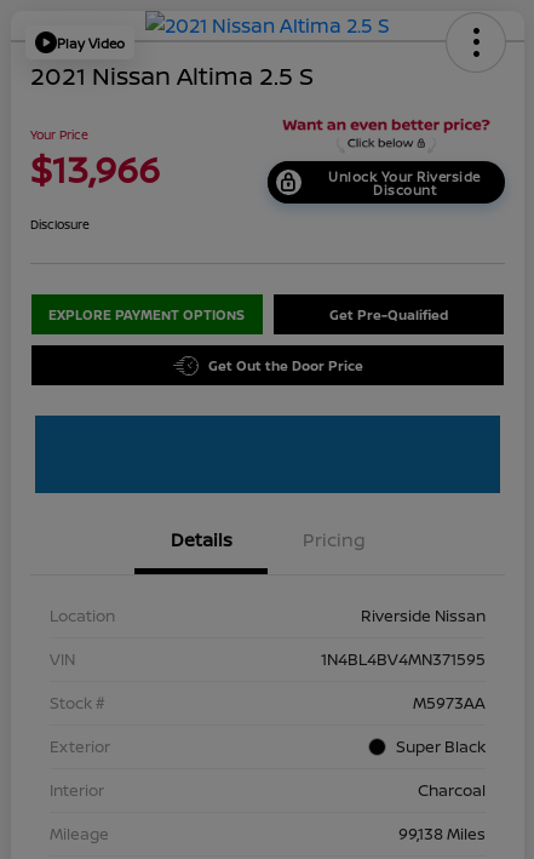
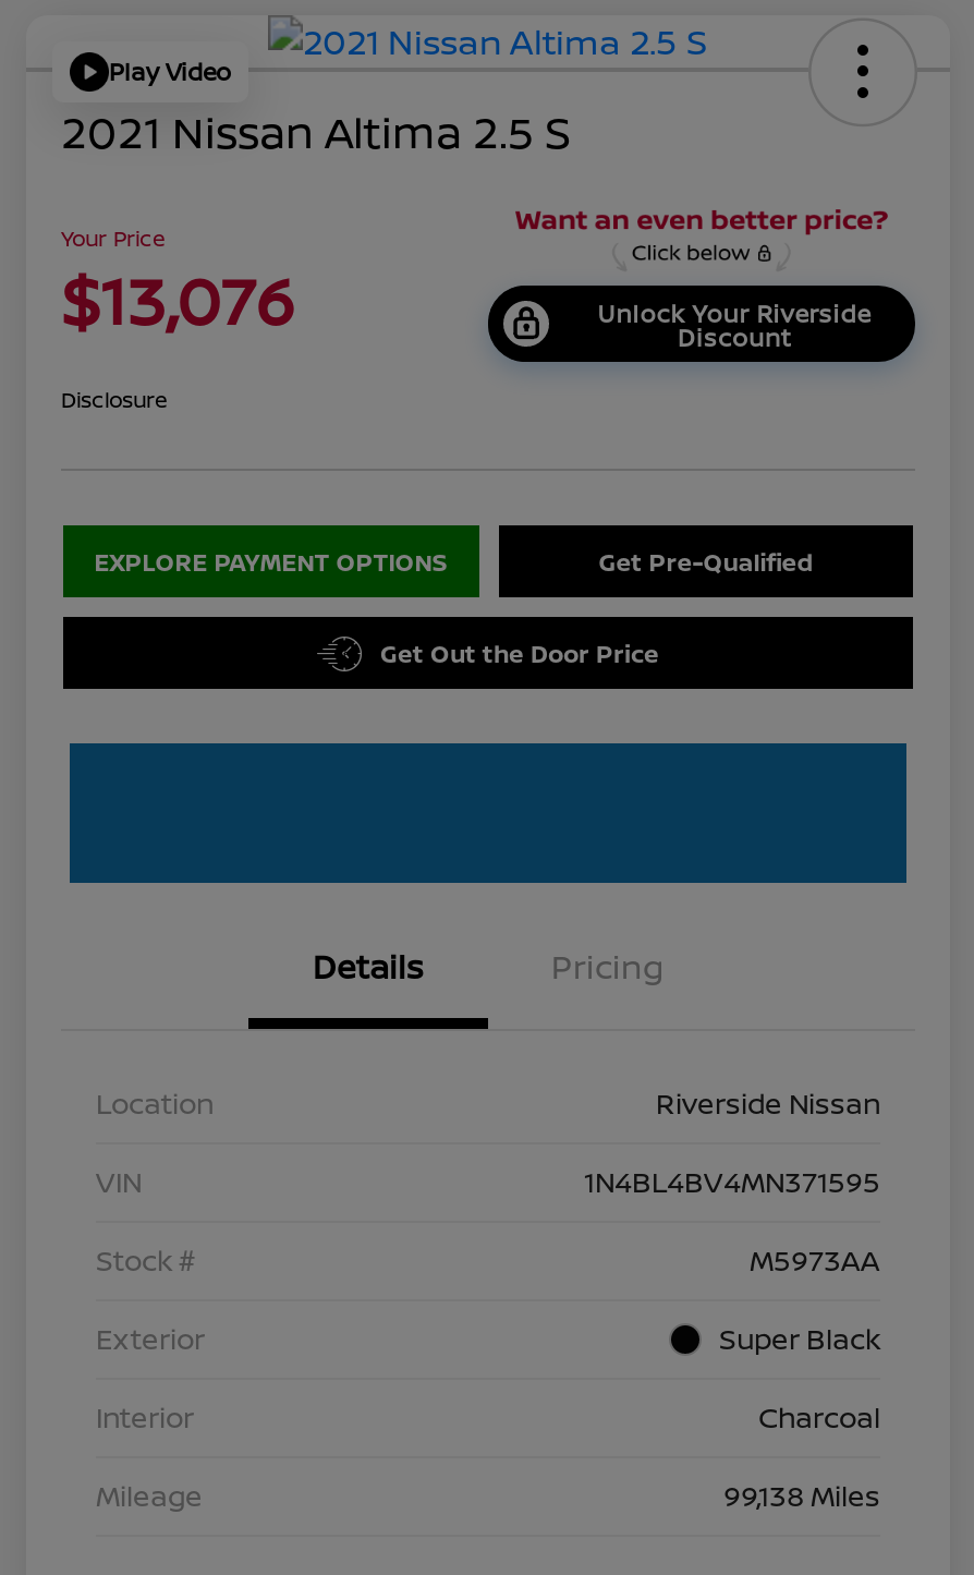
- $13,966
+ $13,076
